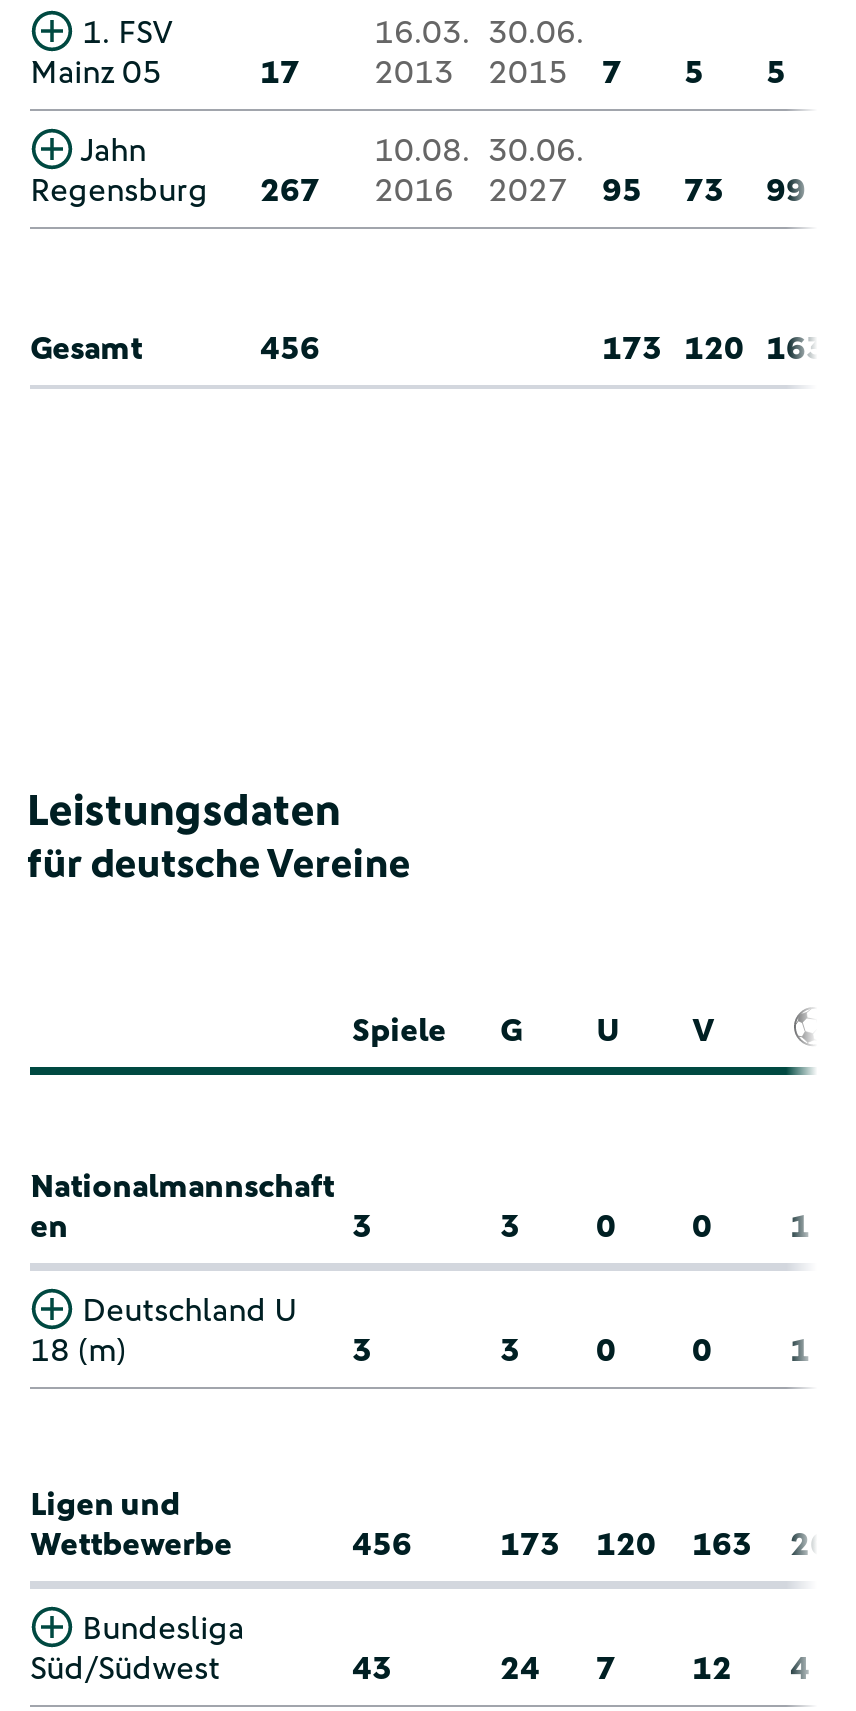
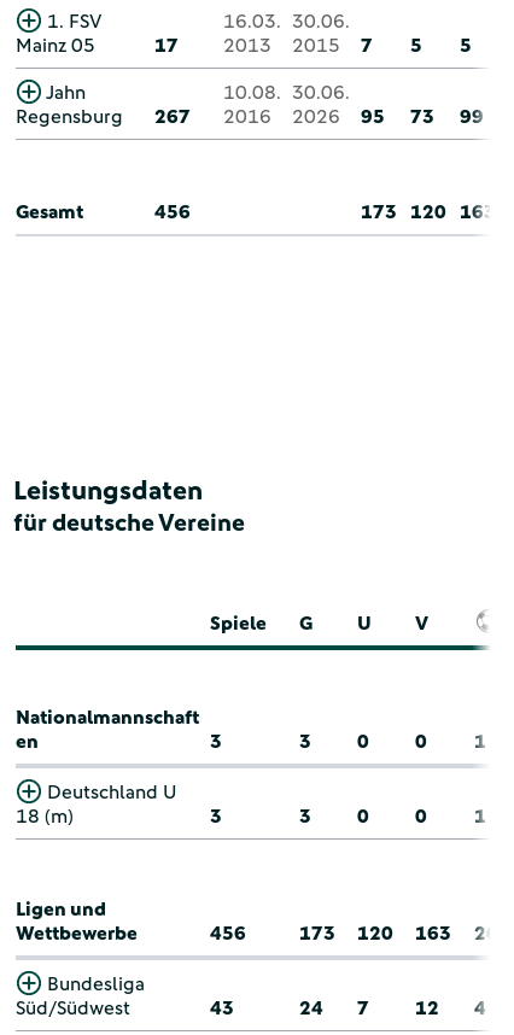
- 2027
+ 2026
